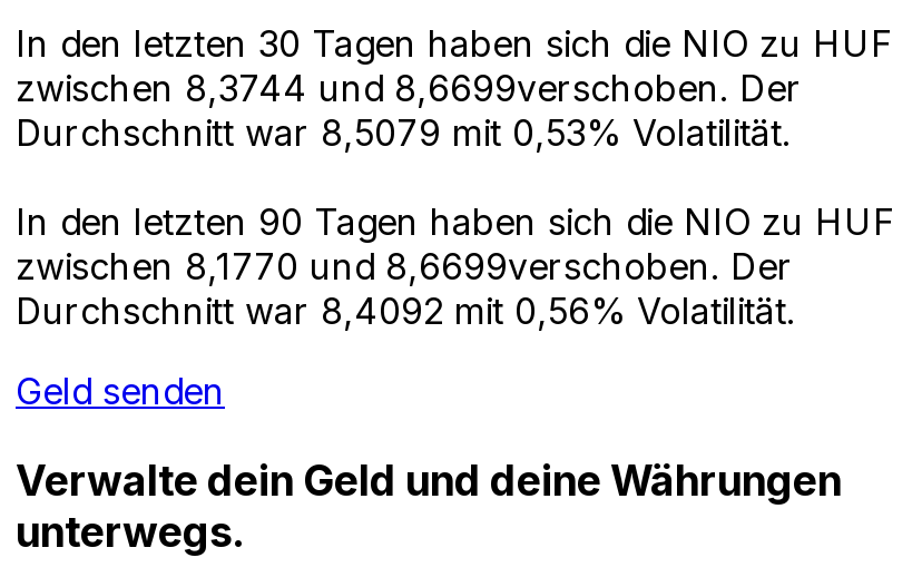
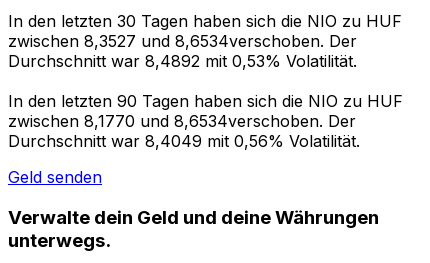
- zwischen 8,3744 und 8,6699verschoben. Der
+ zwischen 8,3527 und 8,6534verschoben. Der

- Durchschnitt war 8,5079 mit 0,53% Volatilität.
+ Durchschnitt war 8,4892 mit 0,53% Volatilität.

- zwischen 8,1770 und 8,6699verschoben. Der
+ zwischen 8,1770 und 8,6534verschoben. Der

- Durchschnitt war 8,4092 mit 0,56% Volatilität.
+ Durchschnitt war 8,4049 mit 0,56% Volatilität.
